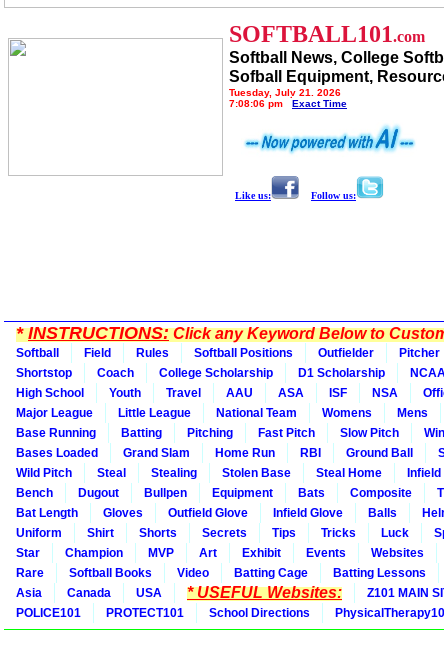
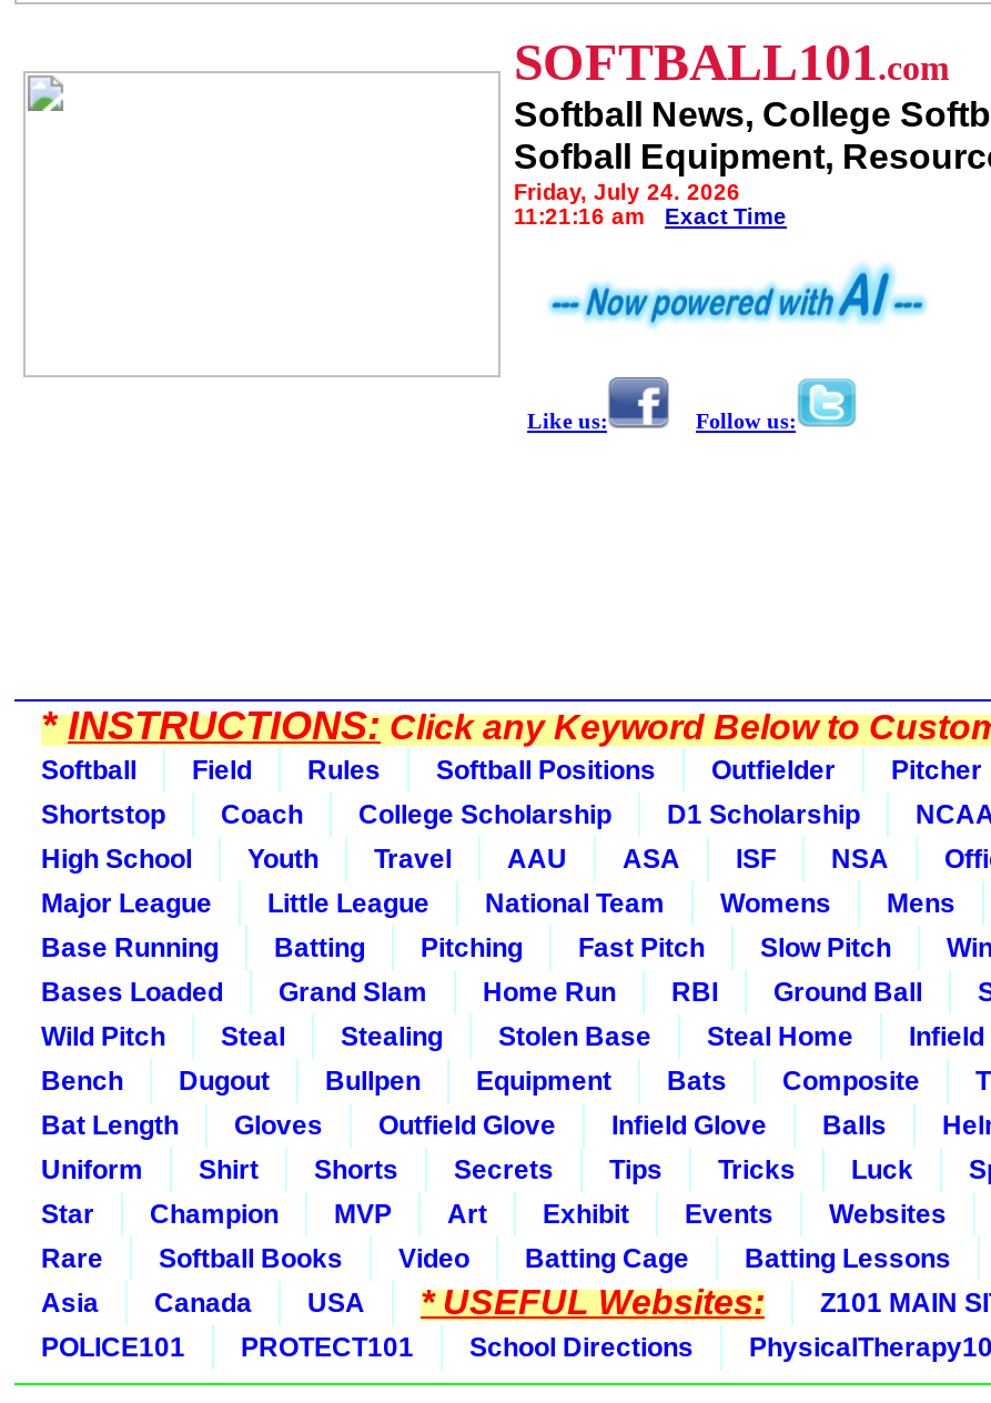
- Tuesday, July 21, 2026
- 7:08:06 pm
+ Friday, July 24, 2026
+ 11:21:16 am
